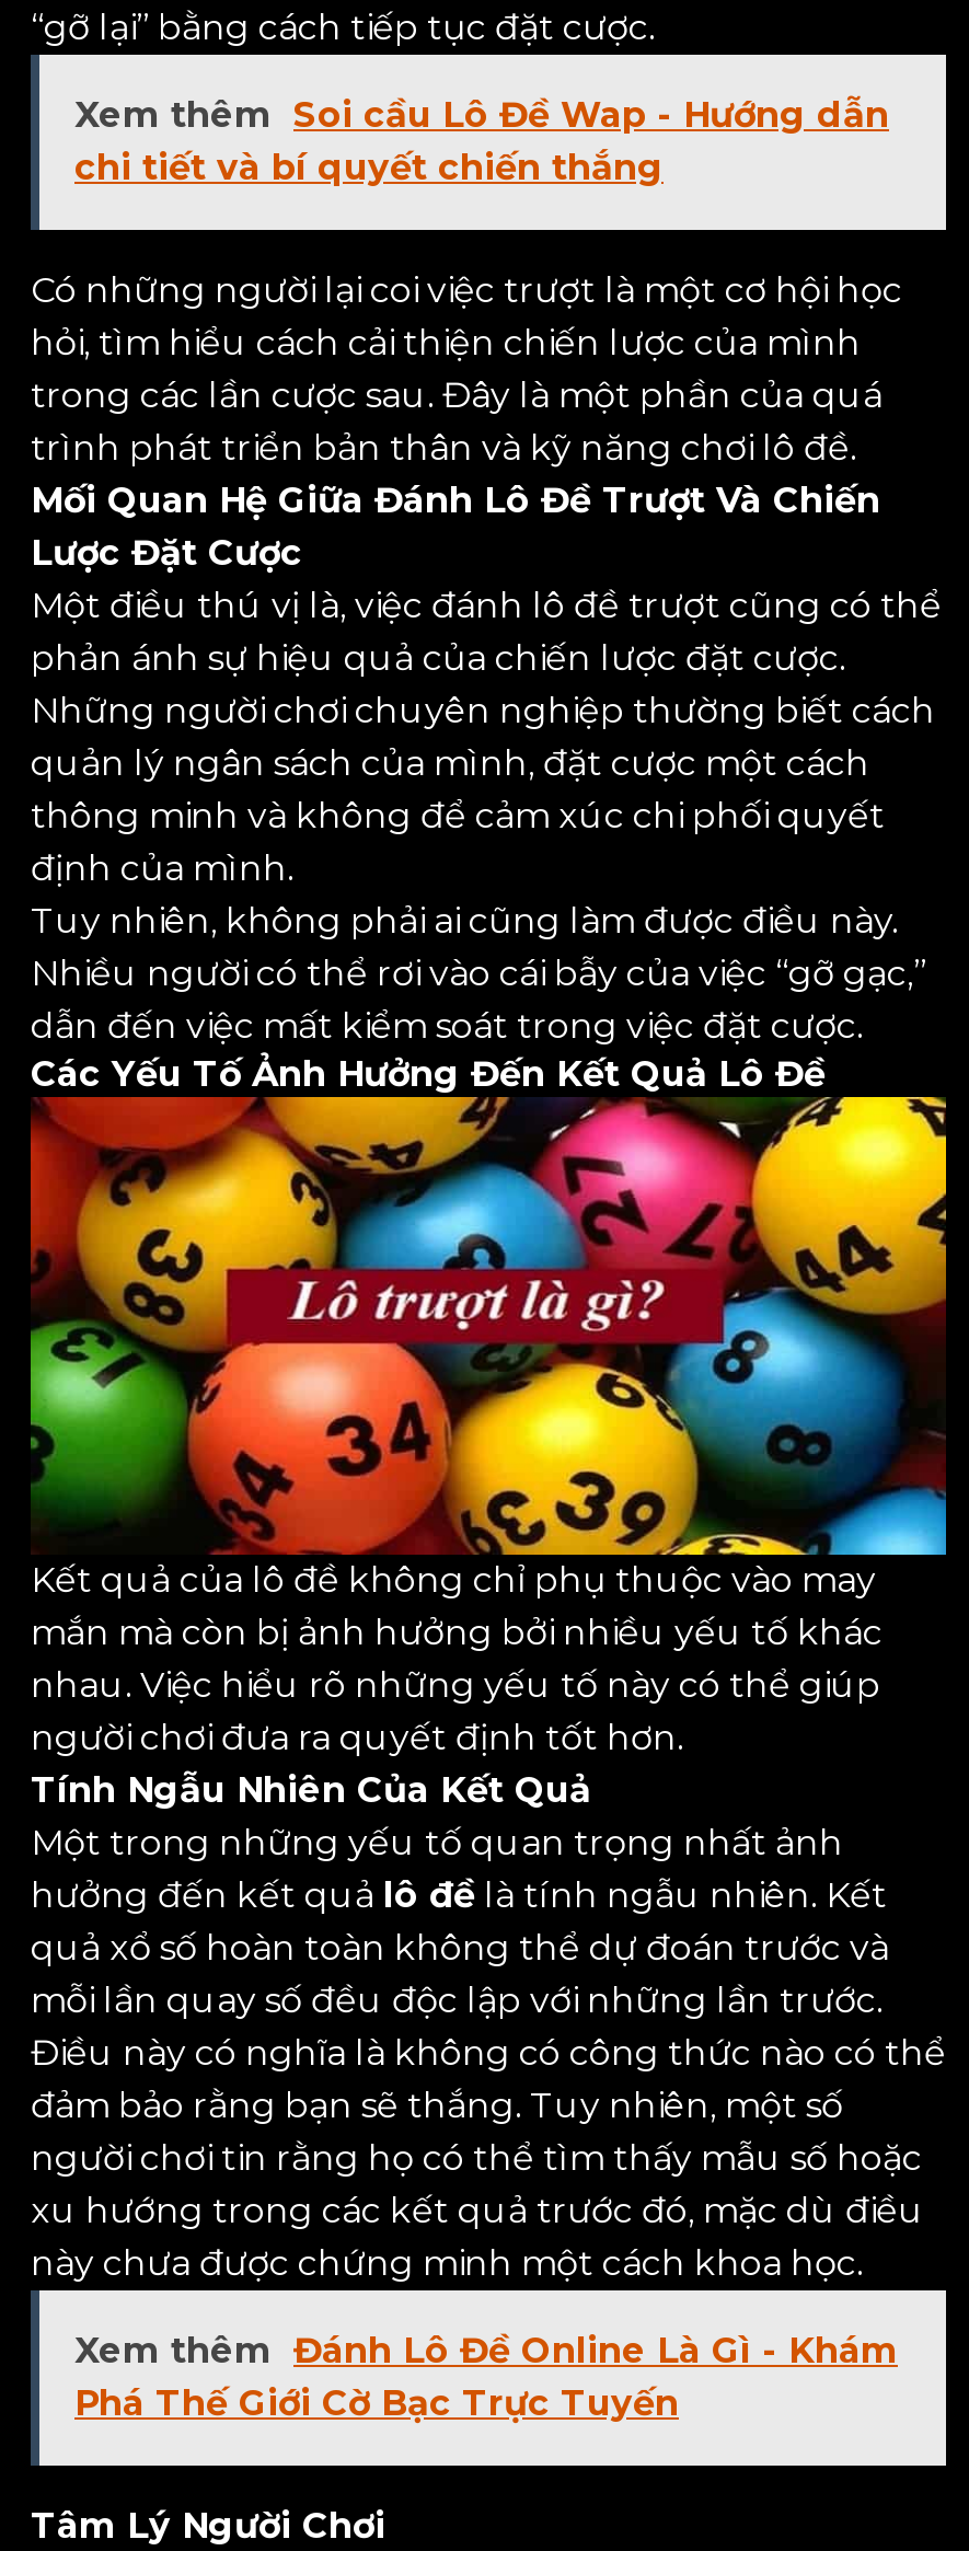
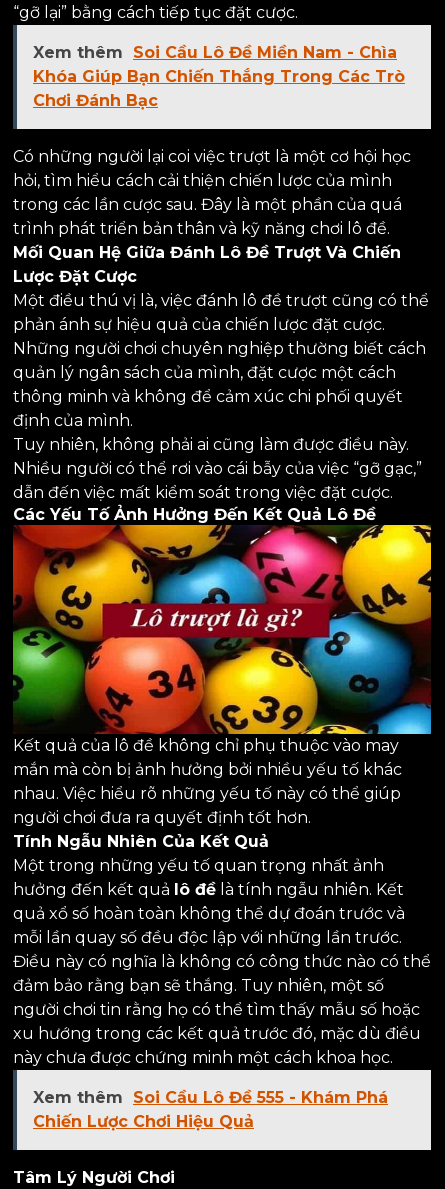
- Xem thêm Soi cầu Lô Đề Wap - Hướng dẫn
- chi tiết và bí quyết chiến thắng
+ Xem thêm Soi Cầu Lô Đề Miền Nam - Chìa
+ Khóa Giúp Bạn Chiến Thắng Trong Các Trò
+ Chơi Đánh Bạc

- Xem thêm Đánh Lô Đề Online Là Gì - Khám
- Phá Thế Giới Cờ Bạc Trực Tuyến
+ Xem thêm Soi Cầu Lô Đề 555 - Khám Phá
+ Chiến Lược Chơi Hiệu Quả
